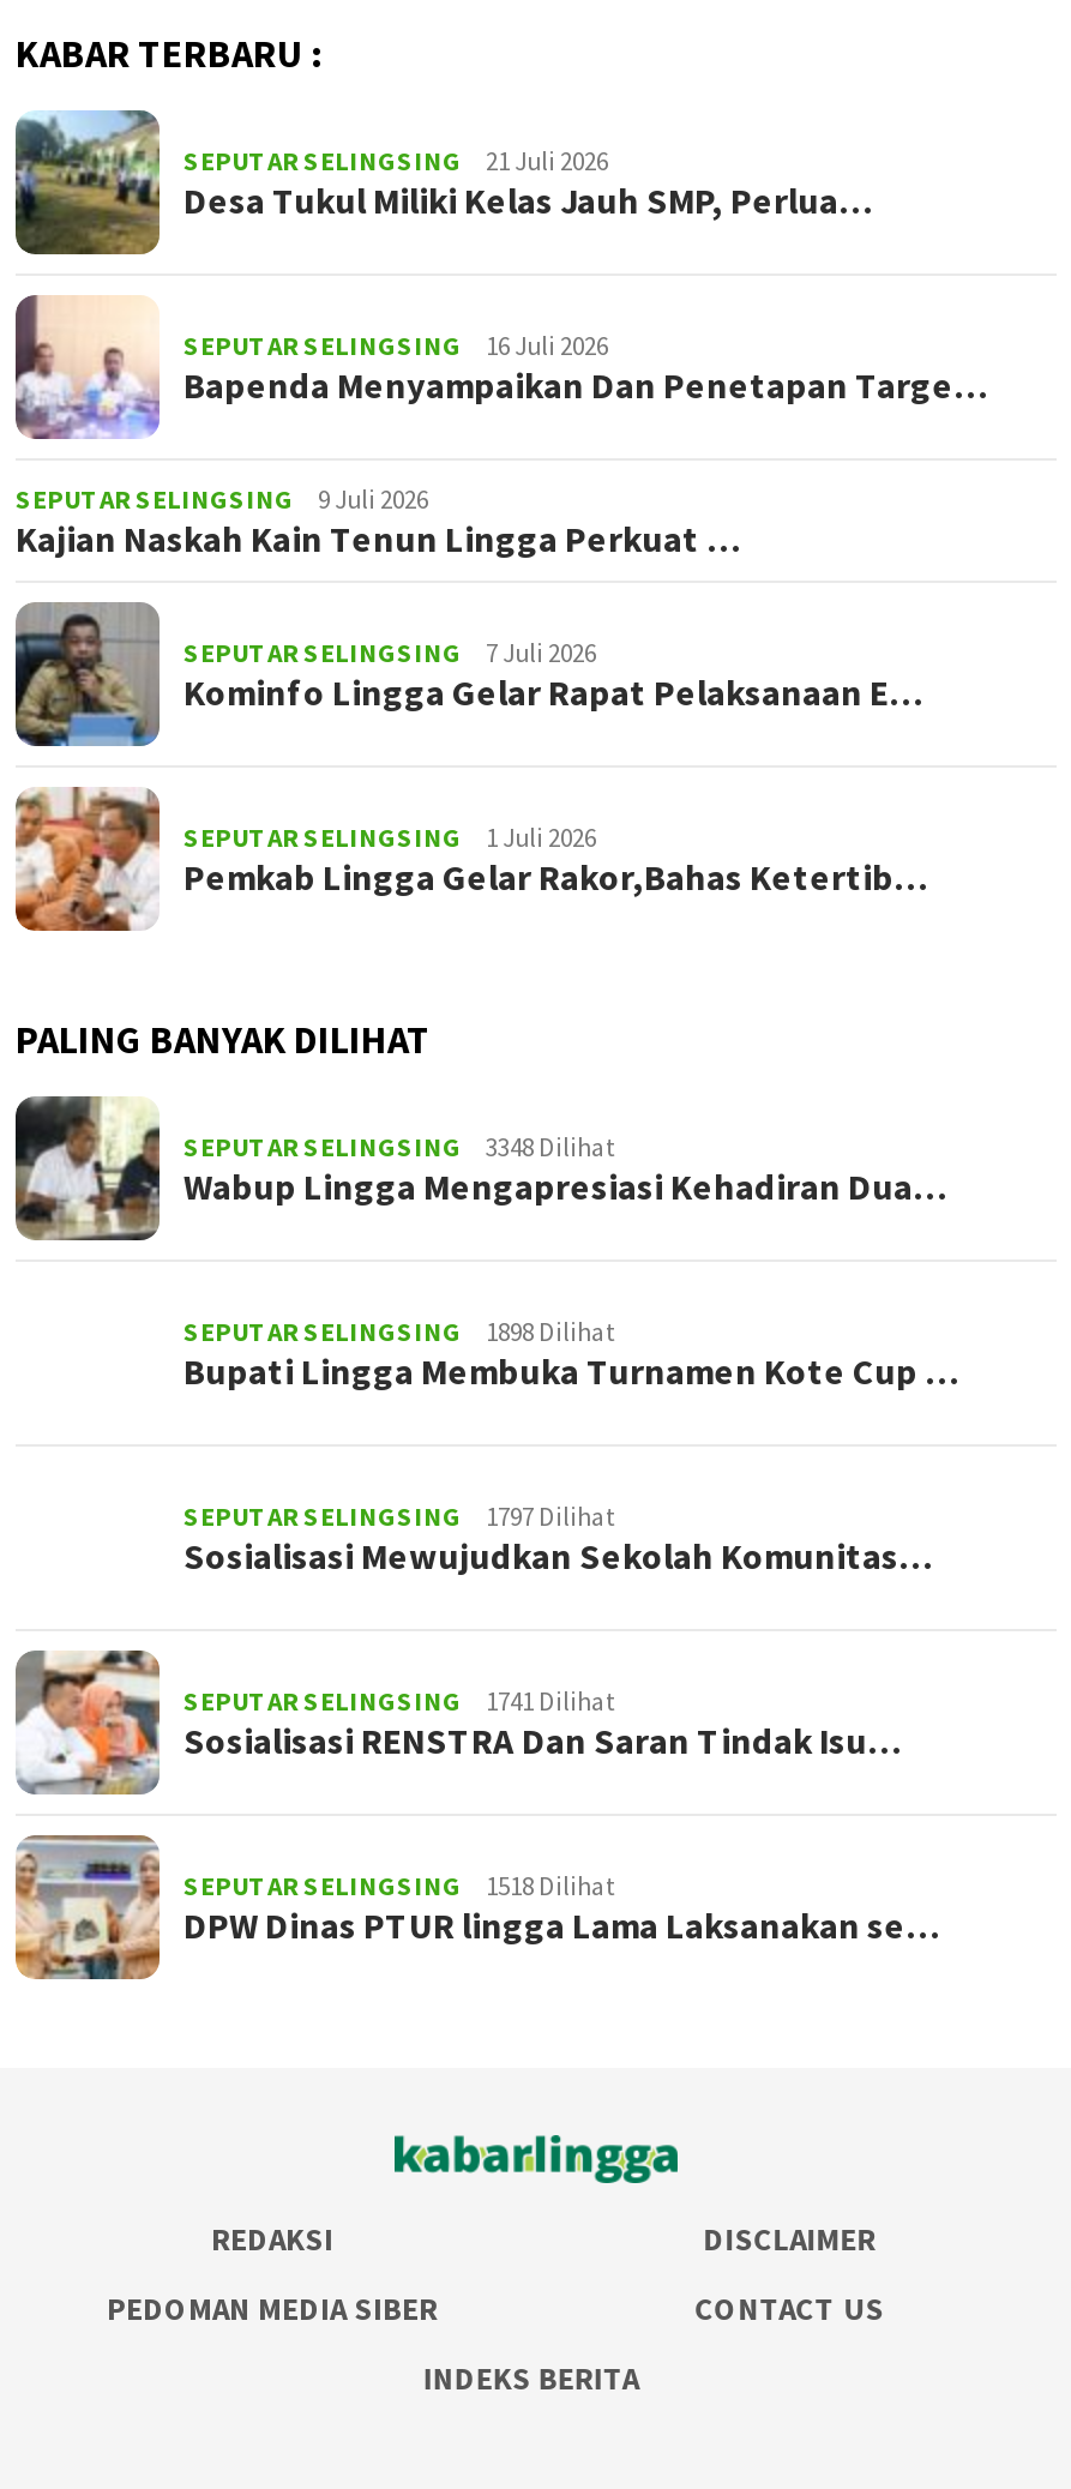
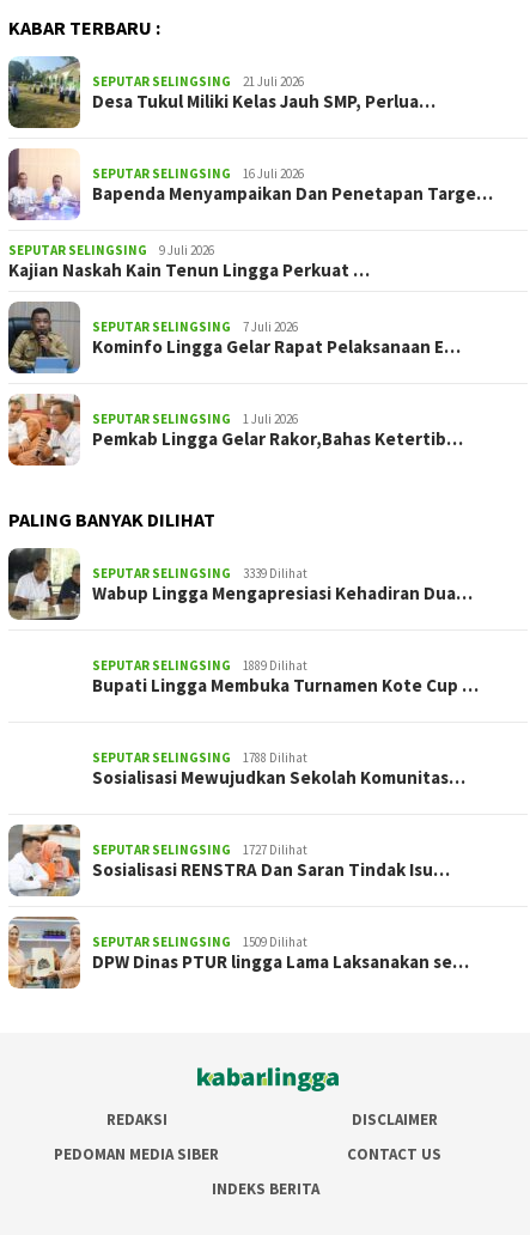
- SEPUTAR SELINGSING 3348 Dilihat
+ SEPUTAR SELINGSING 3339 Dilihat

- SEPUTAR SELINGSING 1898 Dilihat
+ SEPUTAR SELINGSING 1889 Dilihat

- SEPUTAR SELINGSING 1797 Dilihat
+ SEPUTAR SELINGSING 1788 Dilihat

- SEPUTAR SELINGSING 1741 Dilihat
+ SEPUTAR SELINGSING 1727 Dilihat

- SEPUTAR SELINGSING 1518 Dilihat
+ SEPUTAR SELINGSING 1509 Dilihat
